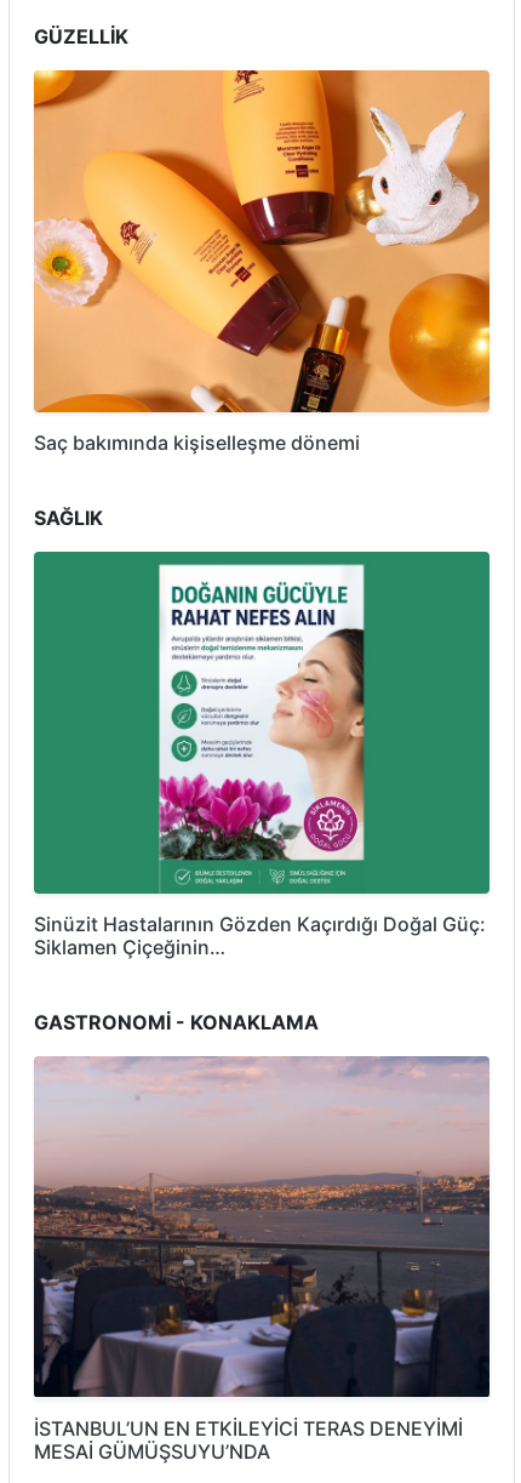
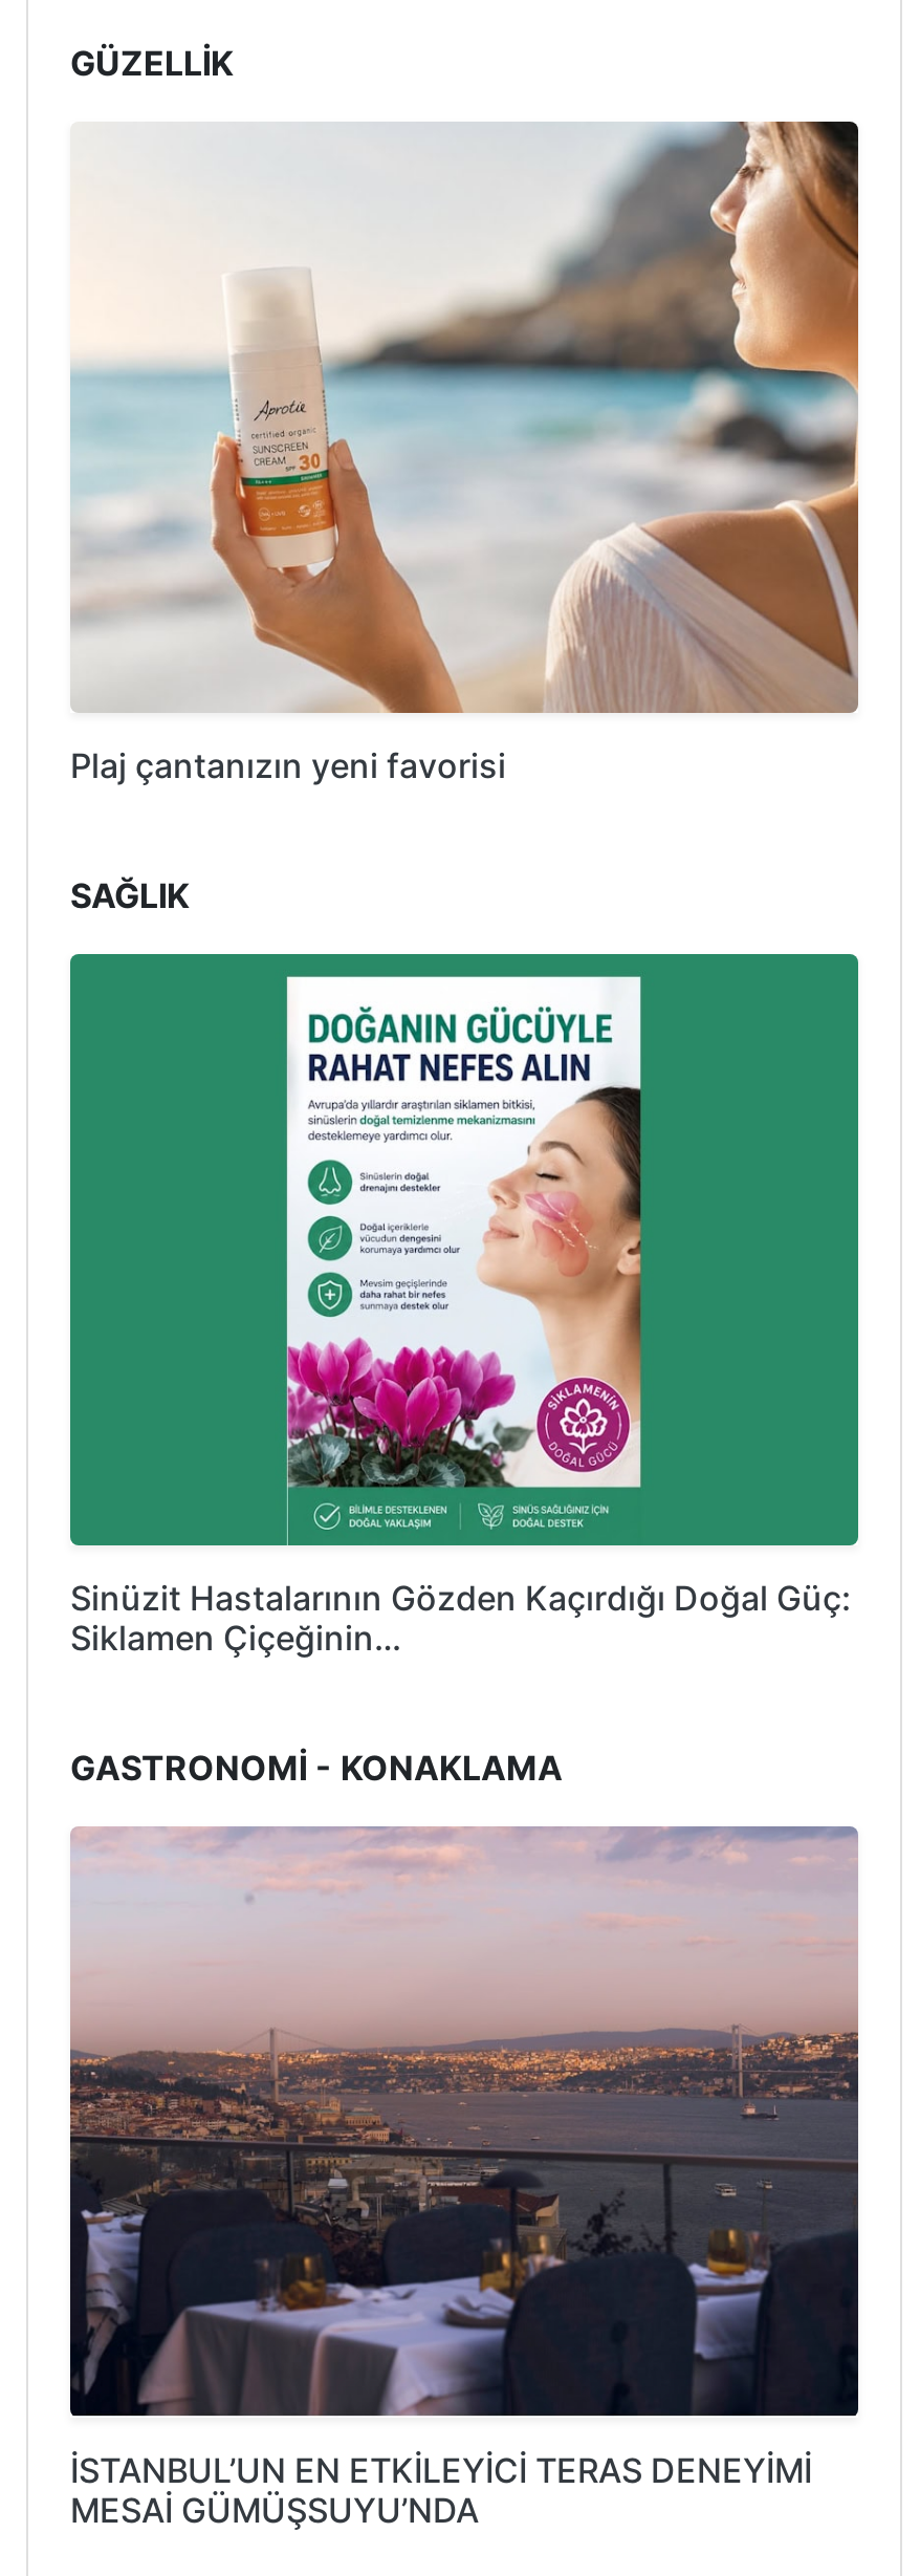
- [image]
- Saç bakımında kişiselleşme dönemi
+ [image]
+ Plaj çantanızın yeni favorisi
